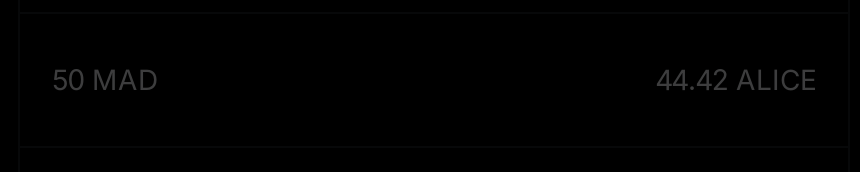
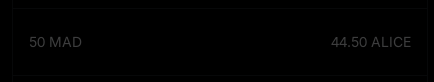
- 44.42 ALICE
+ 44.50 ALICE
